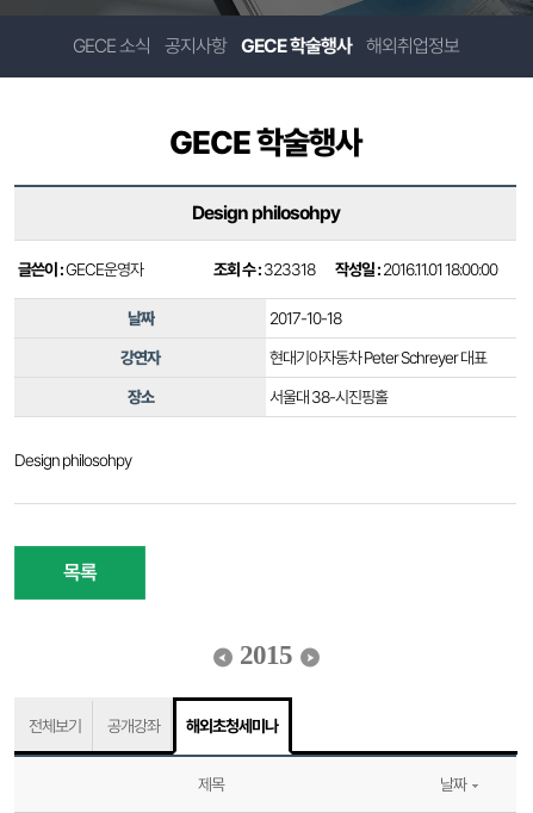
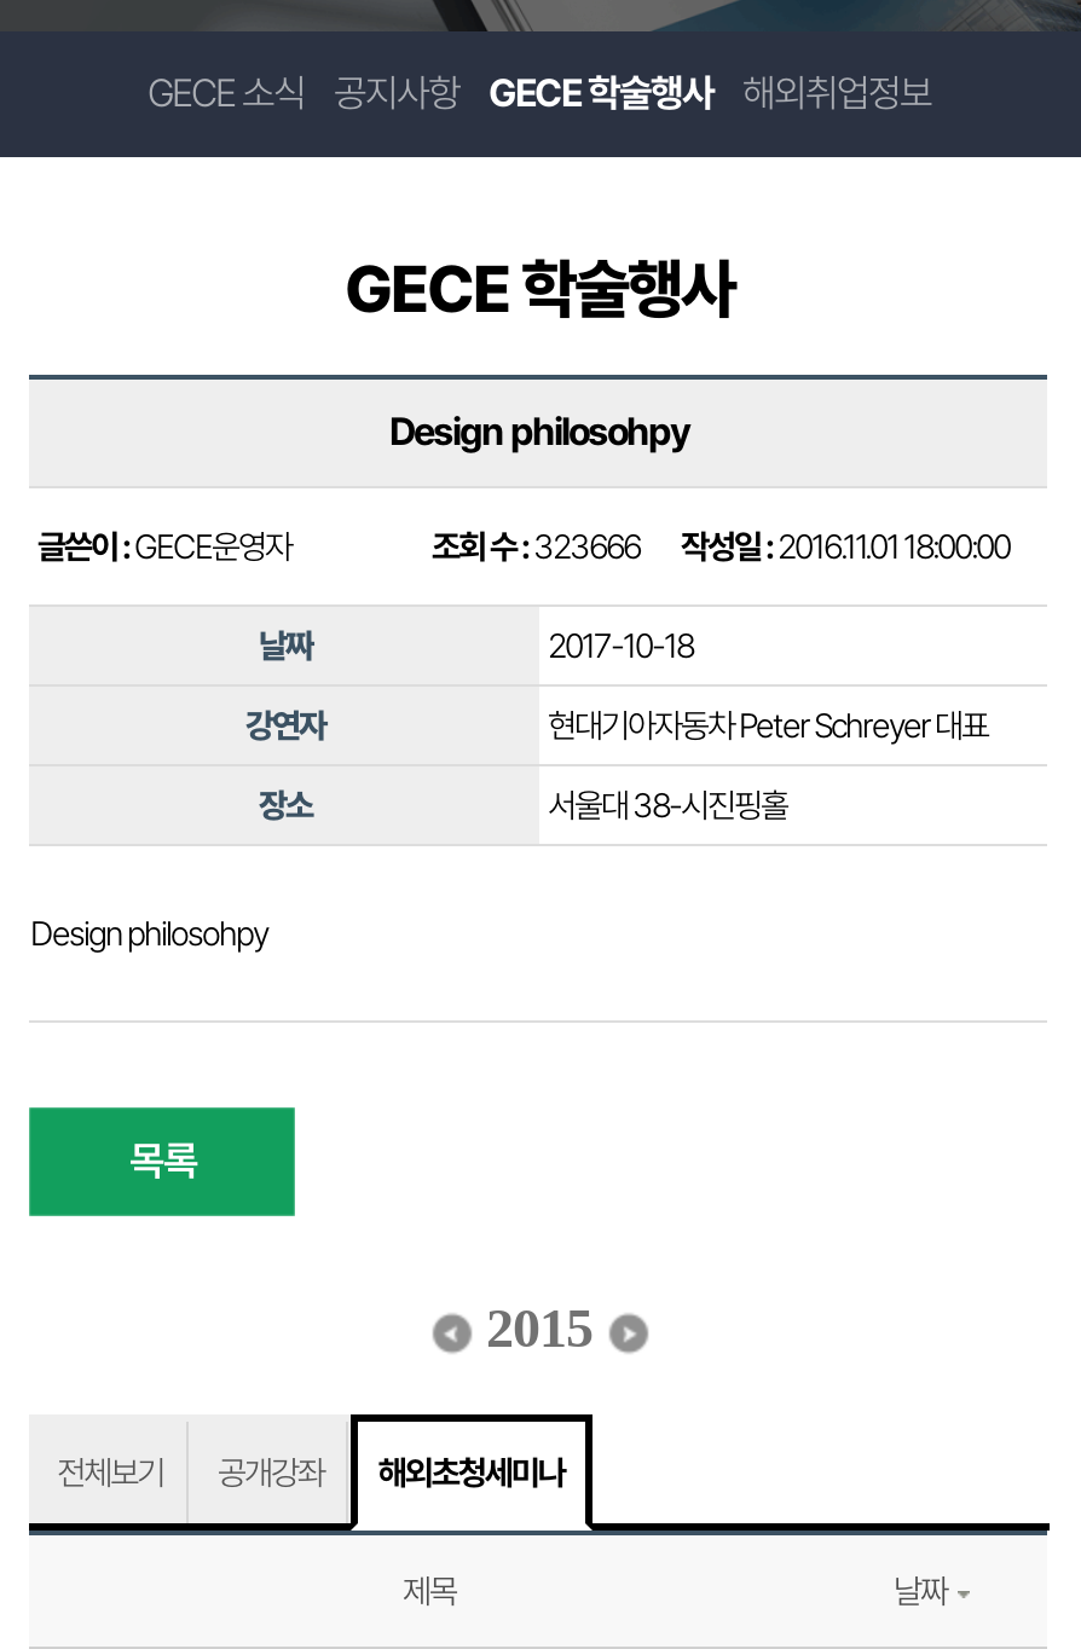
- 조회 수 : 323318 작성일 : 2016.11.01 18:00:00
+ 조회 수 : 323666 작성일 : 2016.11.01 18:00:00
